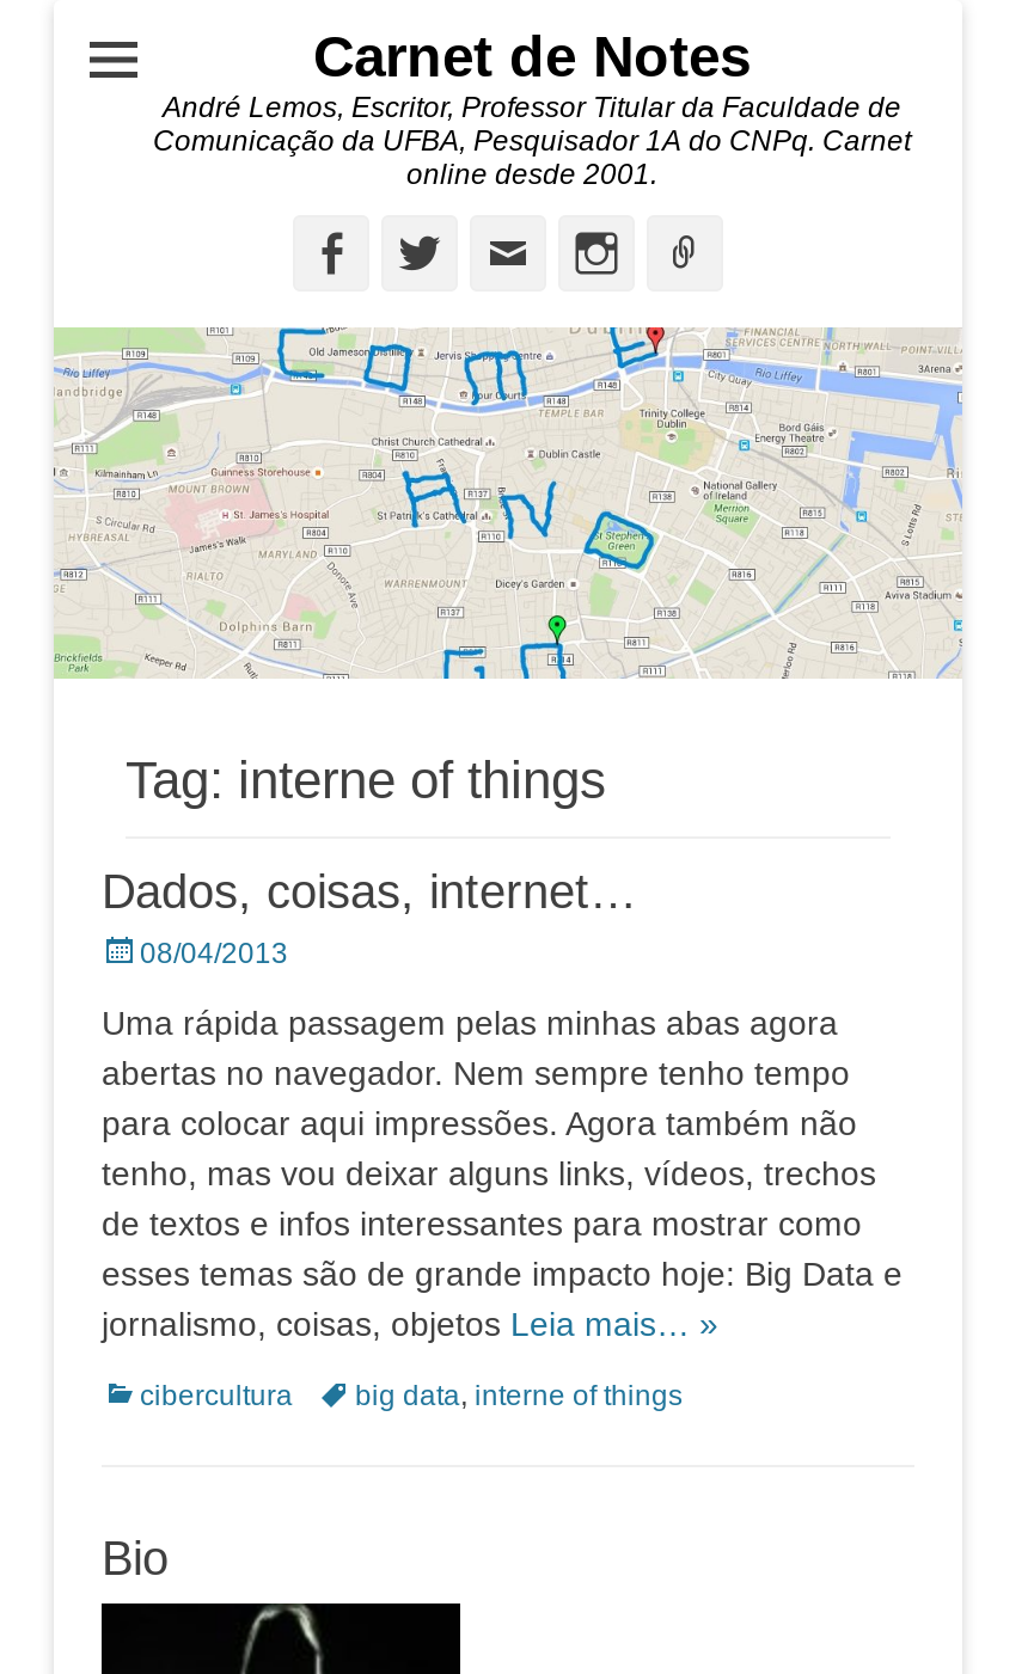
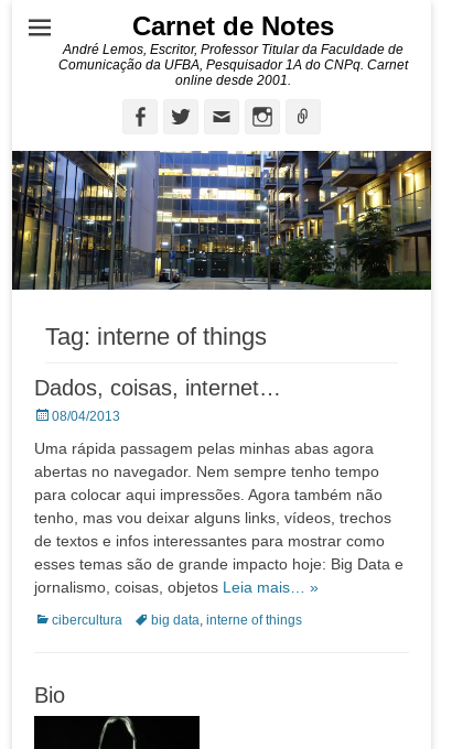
- [image]
+ [image]
